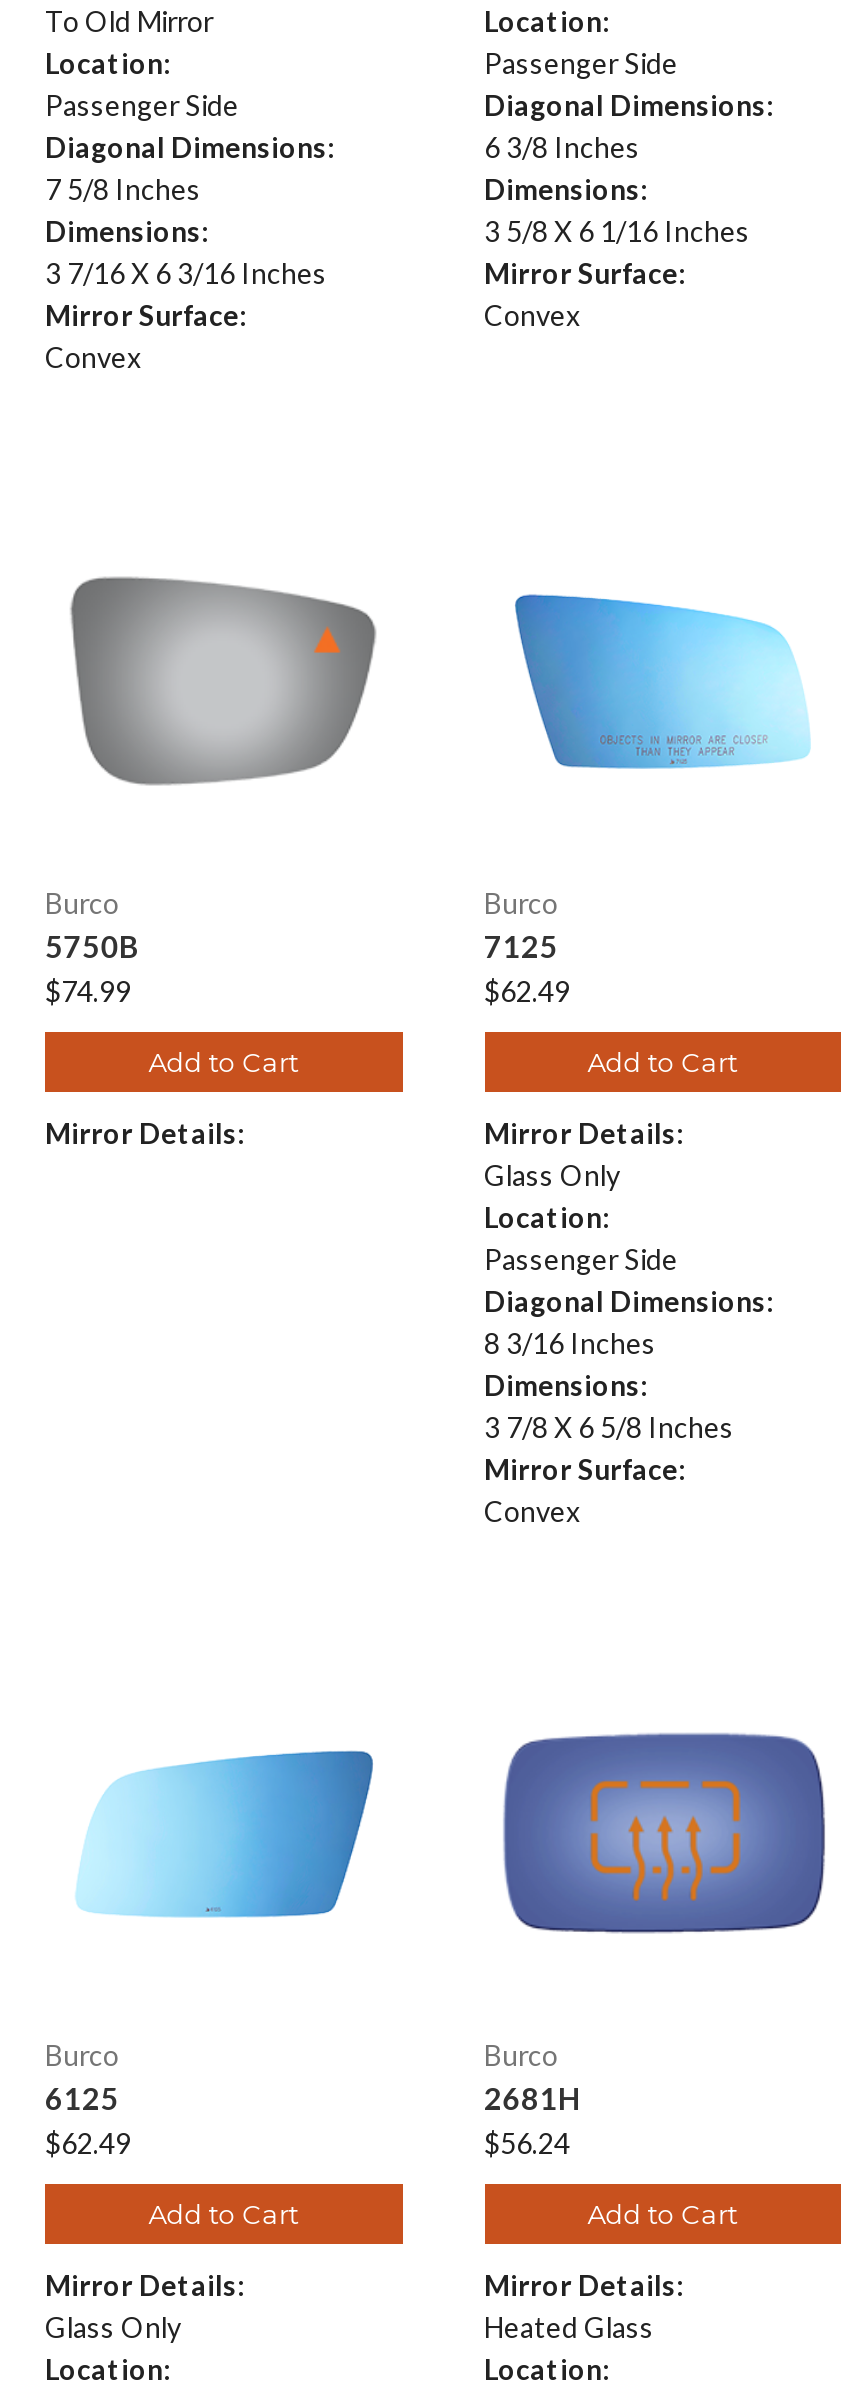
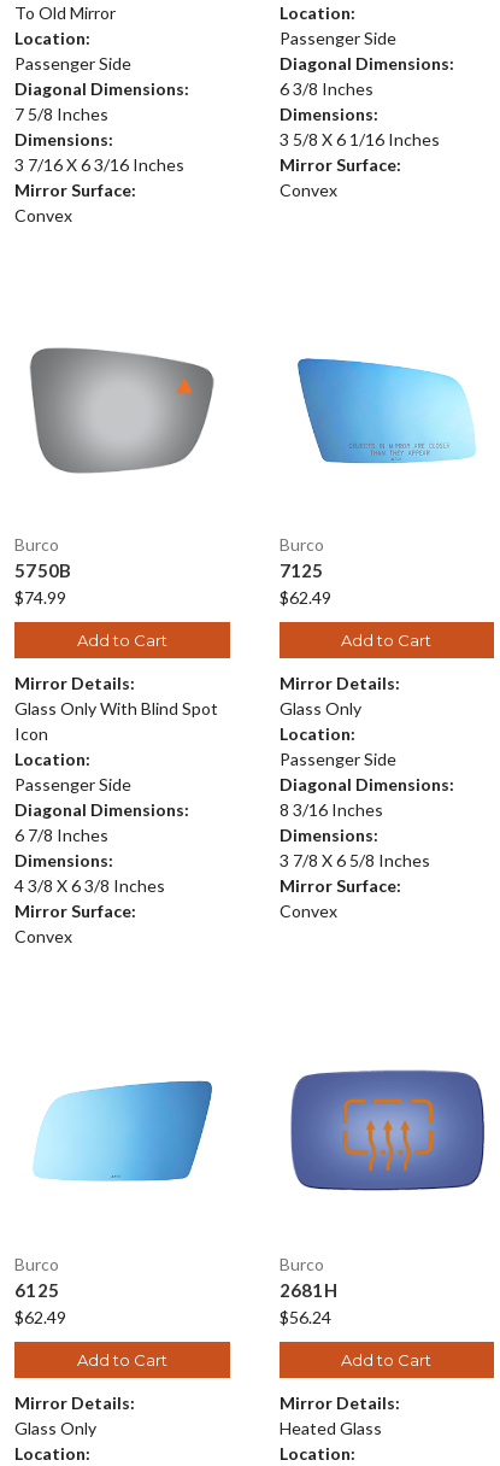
+ Glass Only With Blind Spot
+ Icon
+ Location:
+ Passenger Side
+ Diagonal Dimensions:
+ 6 7/8 Inches
+ Dimensions:
+ 4 3/8 X 6 3/8 Inches
+ Mirror Surface:
+ Convex
